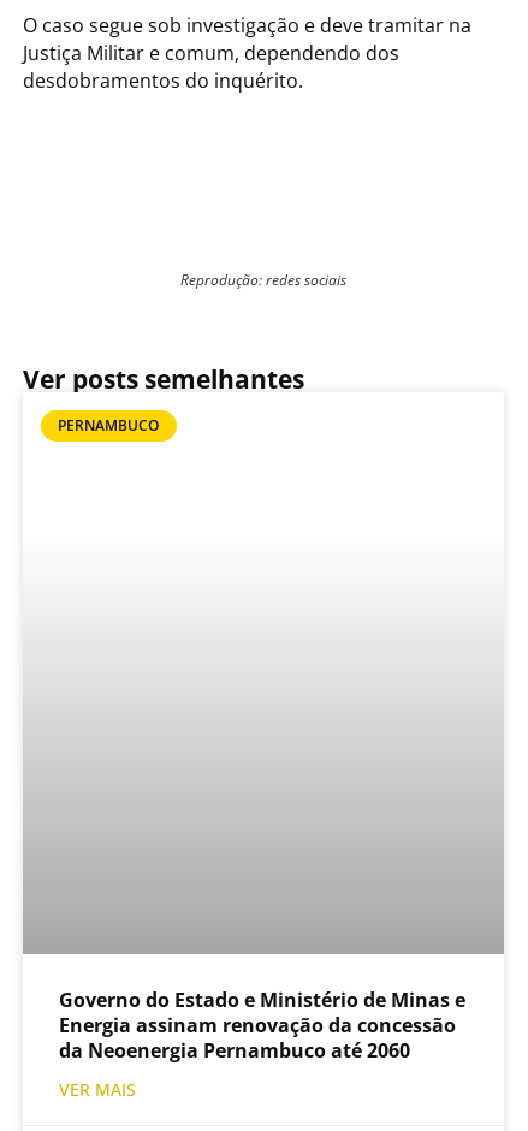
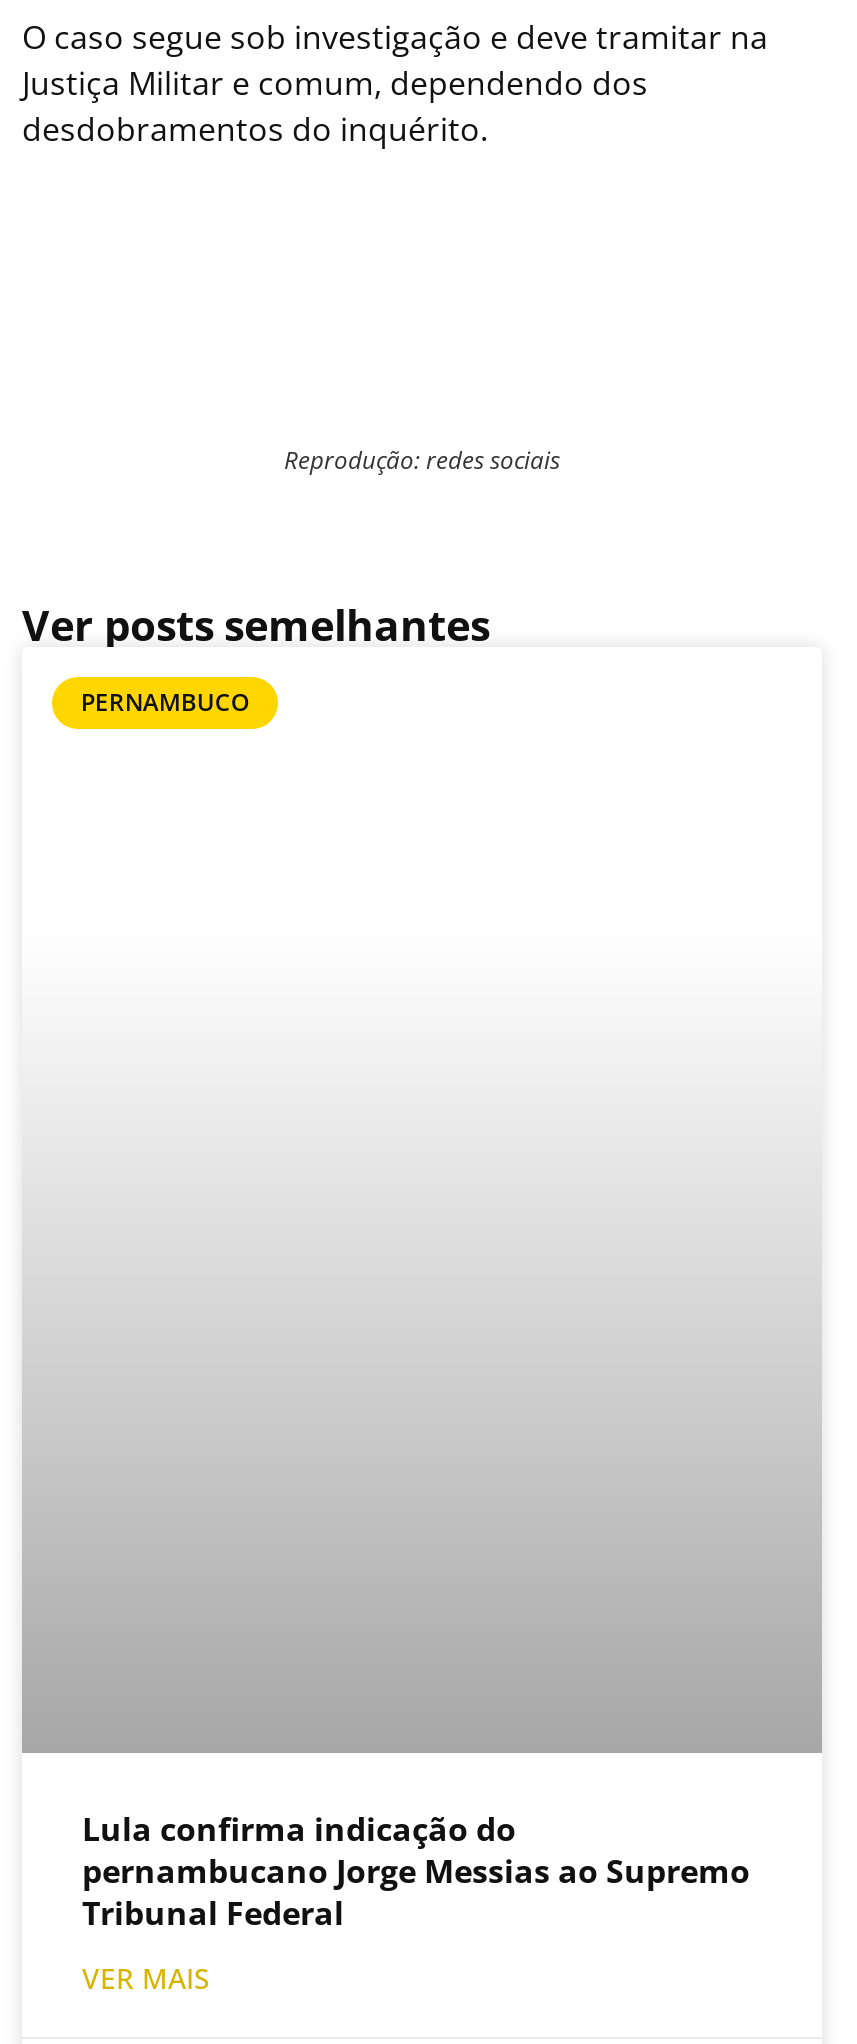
- Governo do Estado e Ministério de Minas e
- Energia assinam renovação da concessão
- da Neoenergia Pernambuco até 2060
+ Lula confirma indicação do
+ pernambucano Jorge Messias ao Supremo
+ Tribunal Federal
